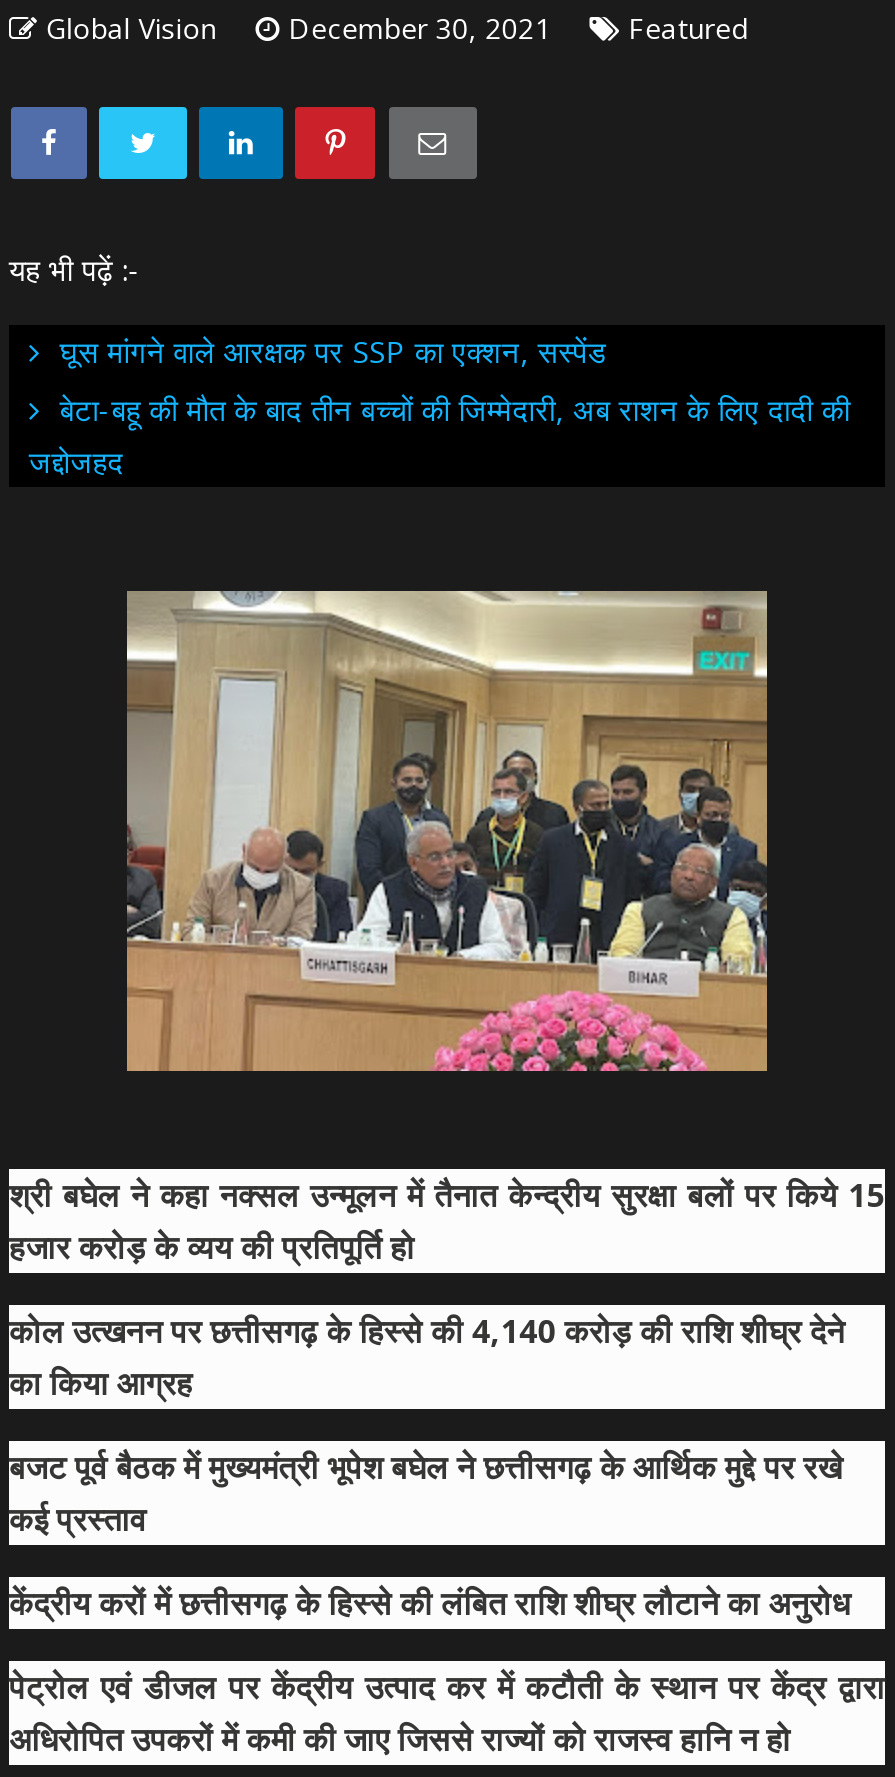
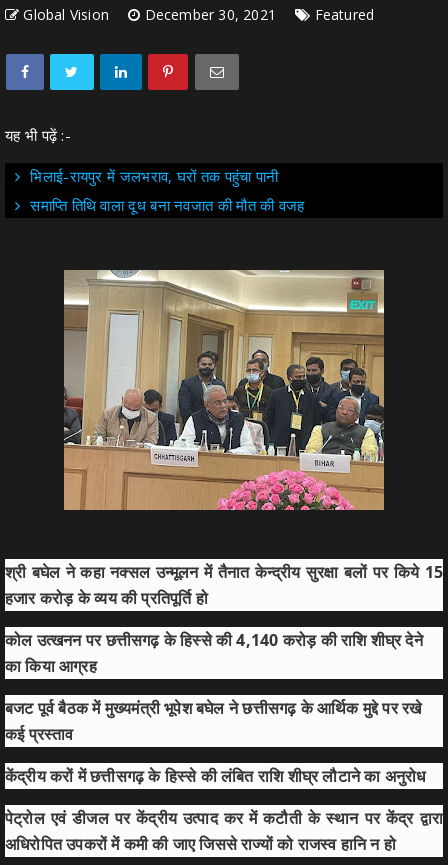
- घूस मांगने वाले आरक्षक पर SSP का एक्शन, सस्पेंड
- बेटा-बहू की मौत के बाद तीन बच्चों की जिम्मेदारी, अब राशन के लिए दादी की
- जद्दोजहद
+ भिलाई-रायपुर में जलभराव, घरों तक पहुंचा पानी
+ समाप्ति तिथि वाला दूध बना नवजात की मौत की वजह
